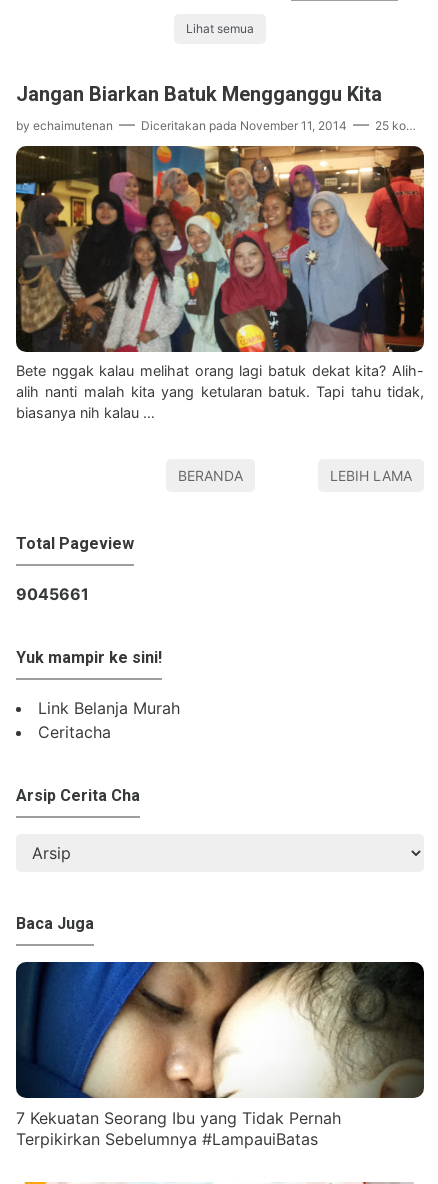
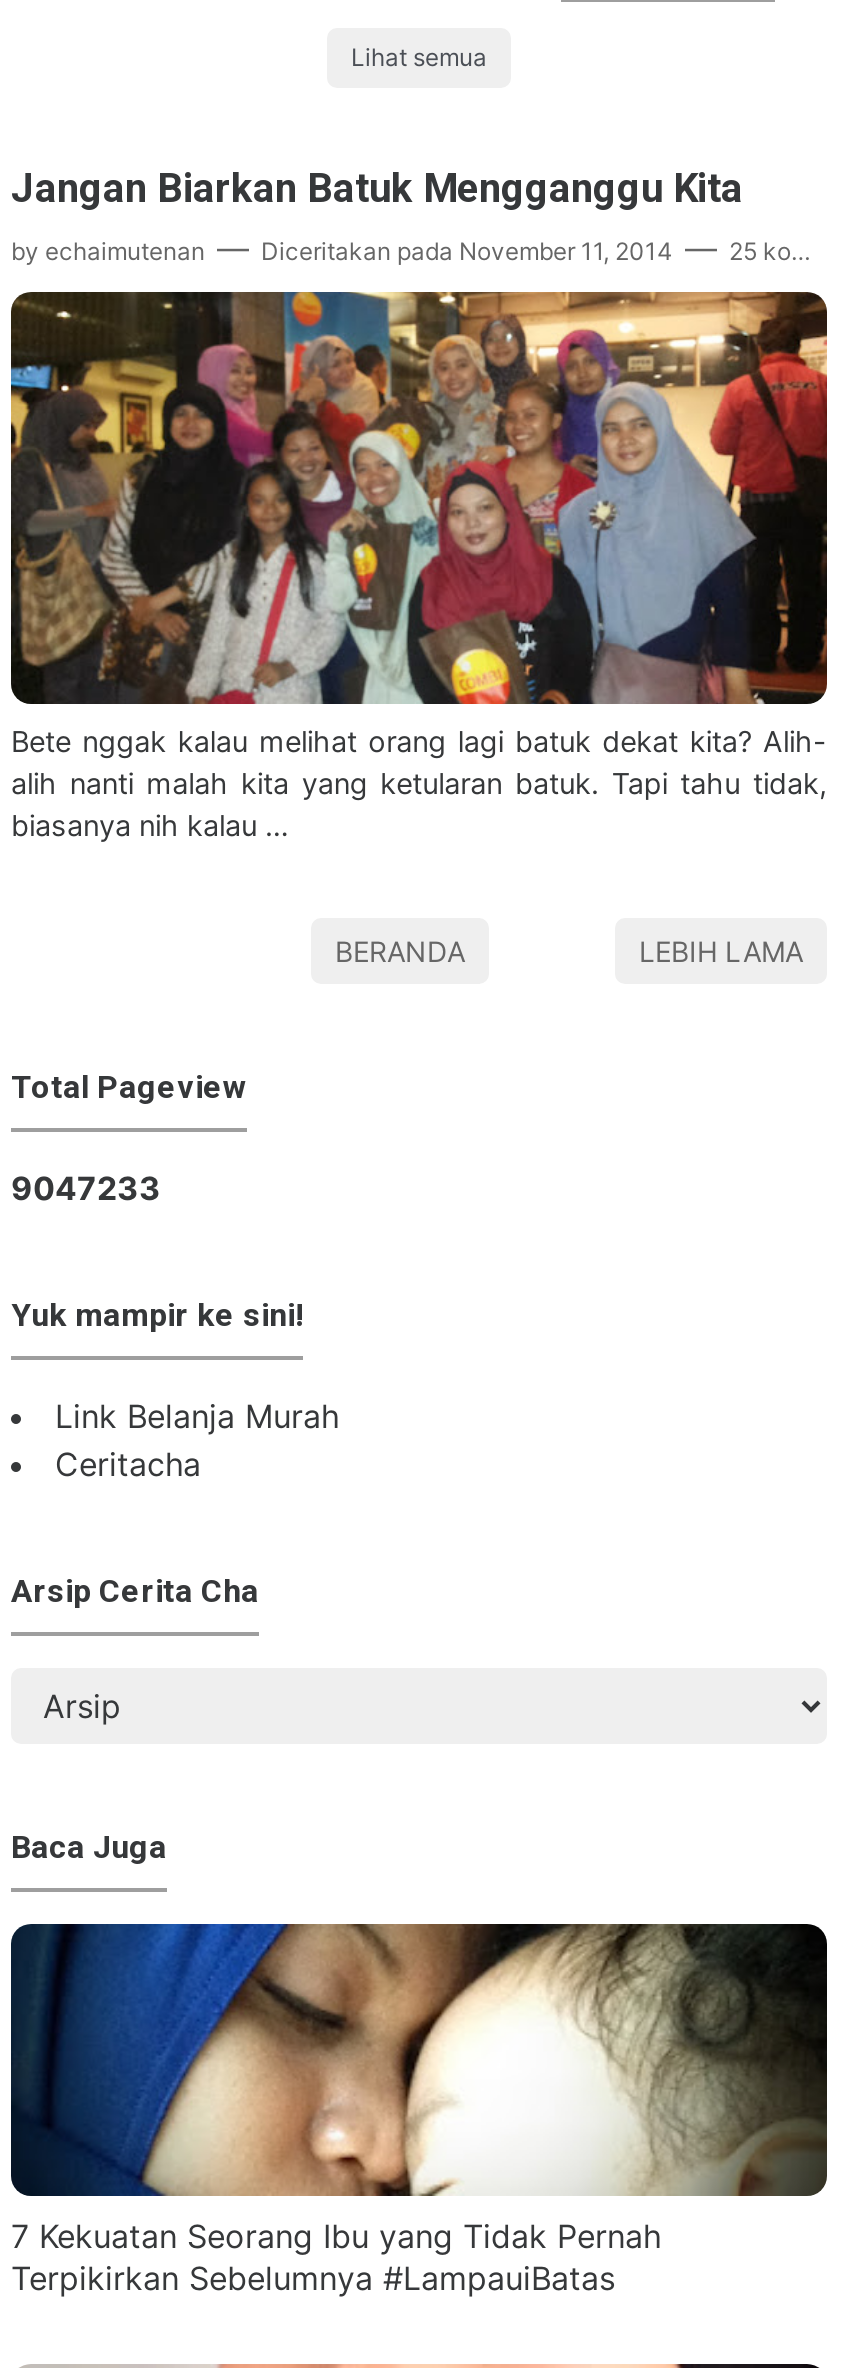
- 9045661
+ 9047233
